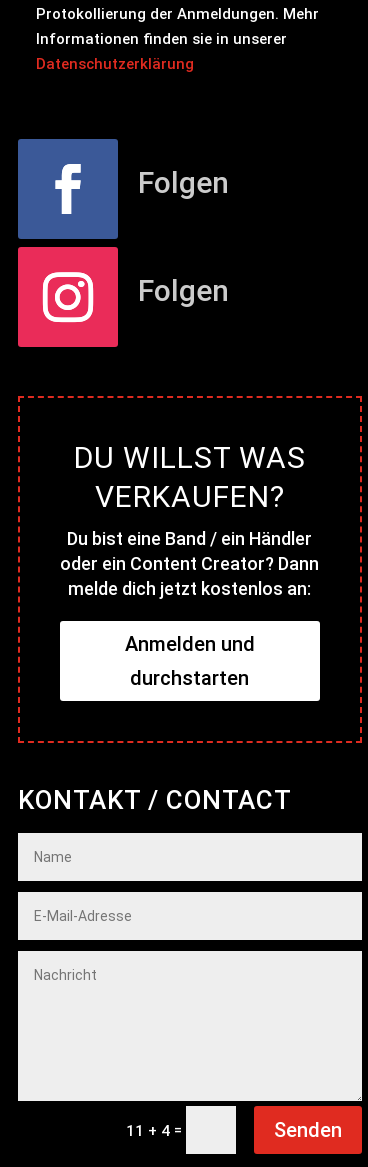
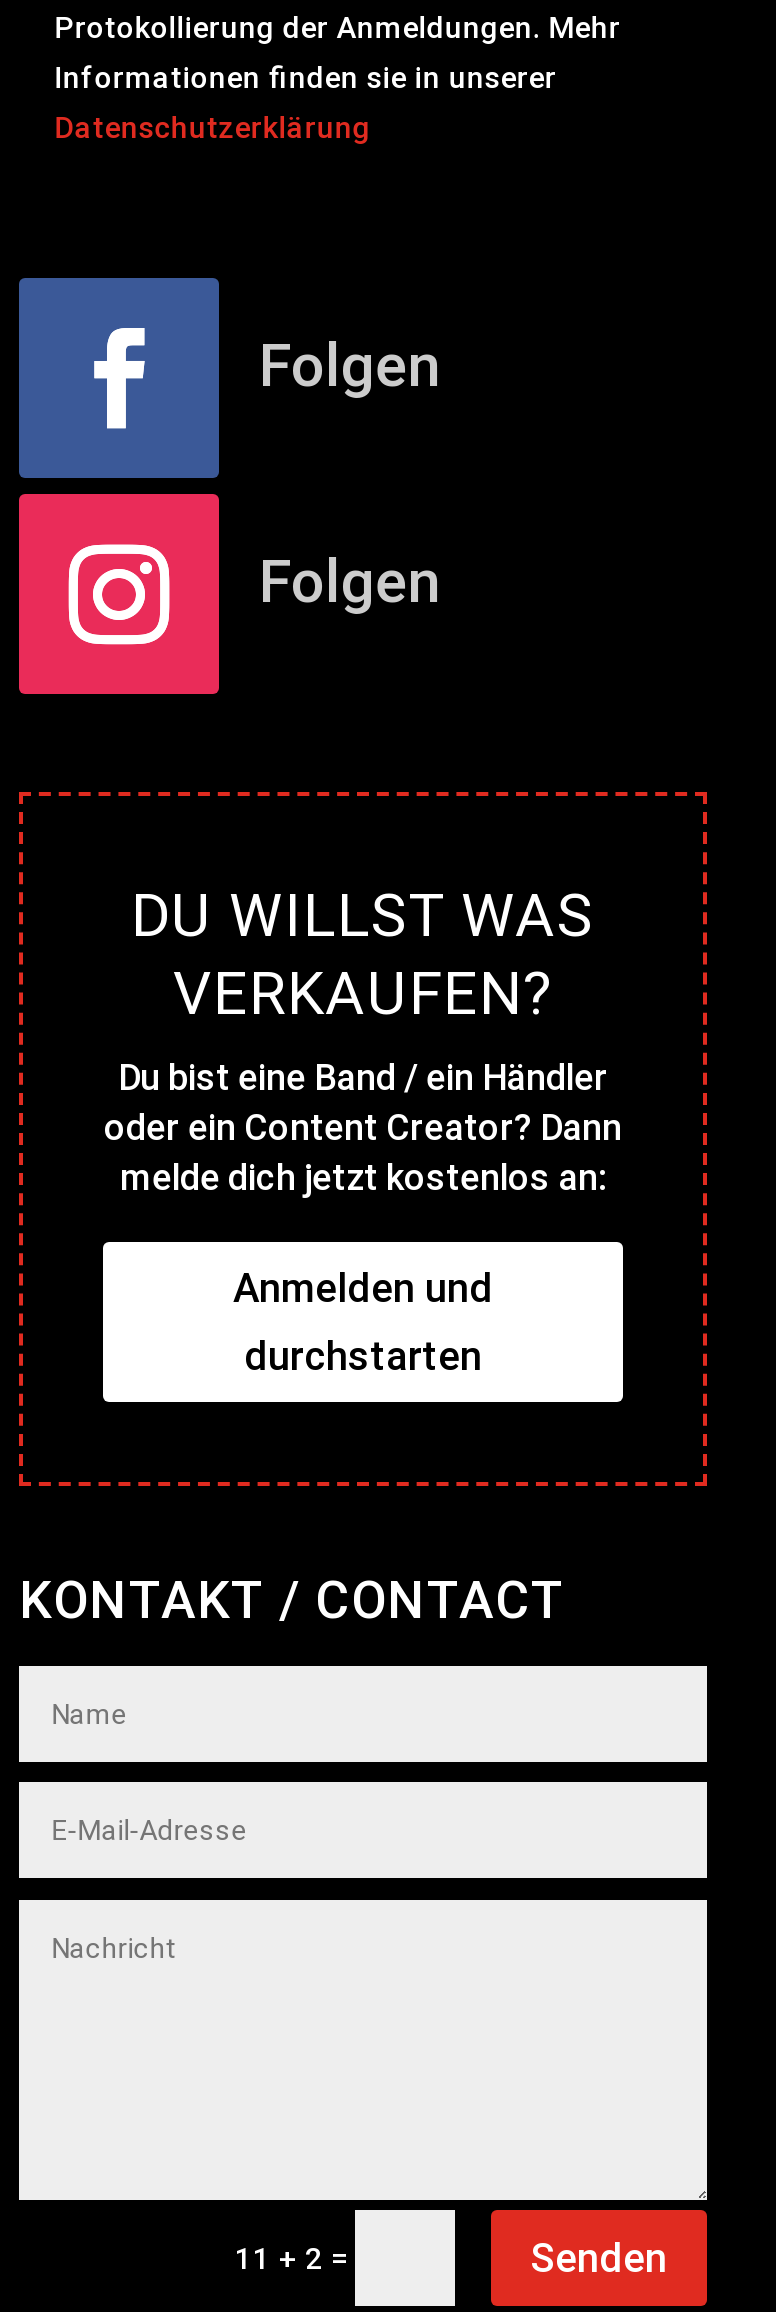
- 11 + 4 =
+ 11 + 2 =
